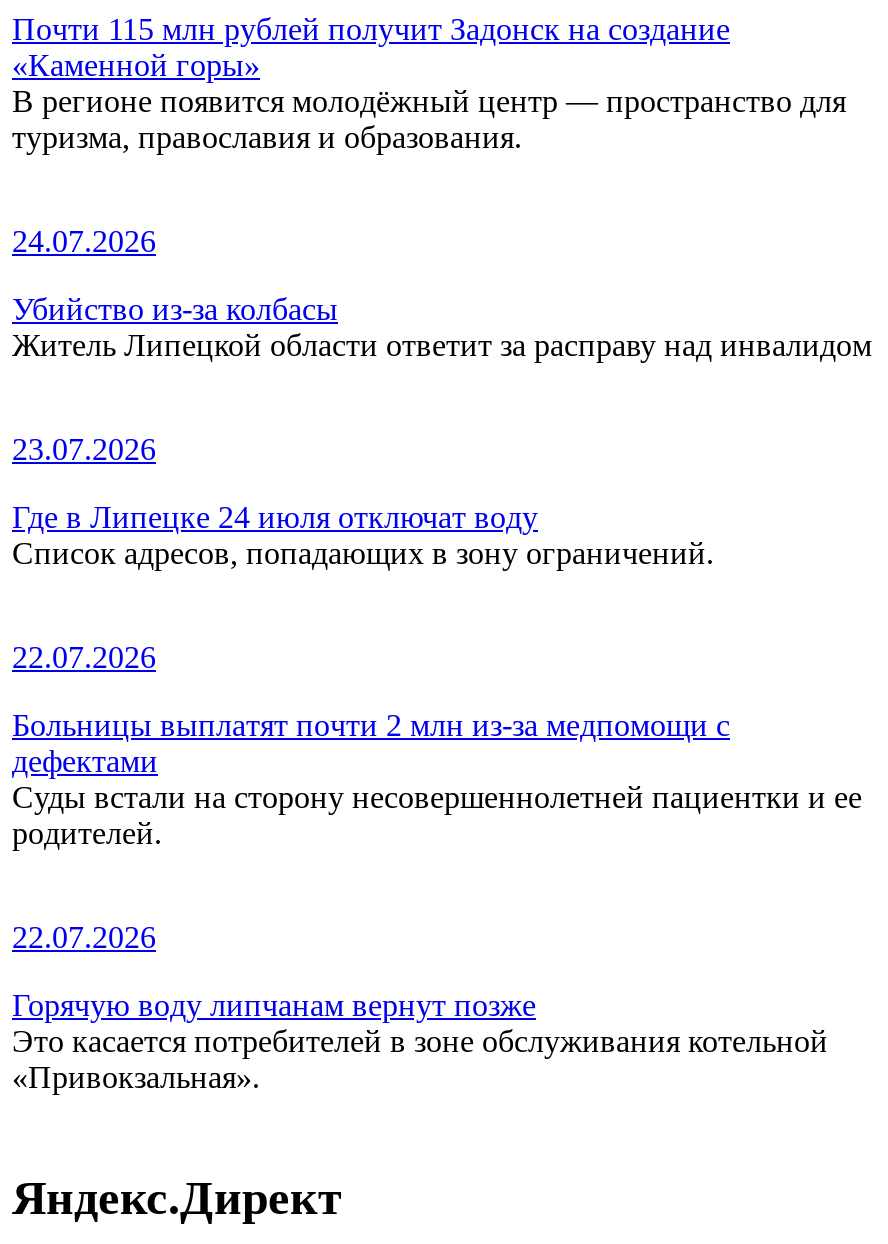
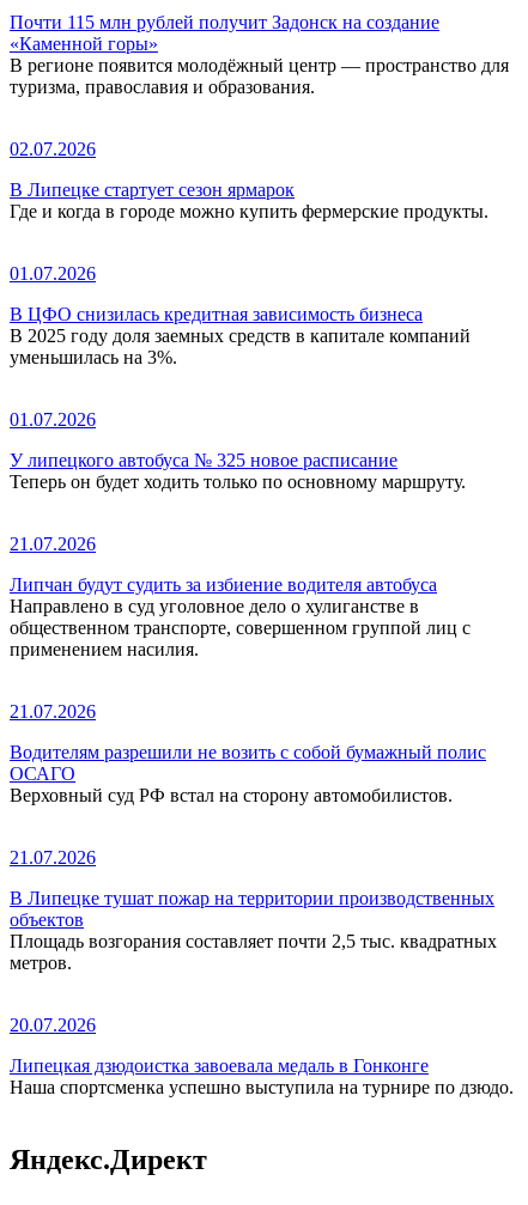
- 24.07.2026
- Убийство из-за колбасы
- Житель Липецкой области ответит за расправу над инвалидом
- 23.07.2026
- Где в Липецке 24 июля отключат воду
- Список адресов, попадающих в зону ограничений.
- 22.07.2026
- Больницы выплатят почти 2 млн из-за медпомощи с
- дефектами
- Суды встали на сторону несовершеннолетней пациентки и ее
- родителей.
- 22.07.2026
- Горячую воду липчанам вернут позже
- Это касается потребителей в зоне обслуживания котельной
- «Привокзальная».
+ 02.07.2026
+ В Липецке стартует сезон ярмарок
+ Где и когда в городе можно купить фермерские продукты.
+ 01.07.2026
+ В ЦФО снизилась кредитная зависимость бизнеса
+ В 2025 году доля заемных средств в капитале компаний
+ уменьшилась на 3%.
+ 01.07.2026
+ У липецкого автобуса № 325 новое расписание
+ Теперь он будет ходить только по основному маршруту.
+ 21.07.2026
+ Липчан будут судить за избиение водителя автобуса
+ Направлено в суд уголовное дело о хулиганстве в
+ общественном транспорте, совершенном группой лиц с
+ применением насилия.
+ 21.07.2026
+ Водителям разрешили не возить с собой бумажный полис
+ ОСАГО
+ Верховный суд РФ встал на сторону автомобилистов.
+ 21.07.2026
+ В Липецке тушат пожар на территории производственных
+ объектов
+ Площадь возгорания составляет почти 2,5 тыс. квадратных
+ метров.
+ 20.07.2026
+ Липецкая дзюдоистка завоевала медаль в Гонконге
+ Наша спортсменка успешно выступила на турнире по дзюдо.
